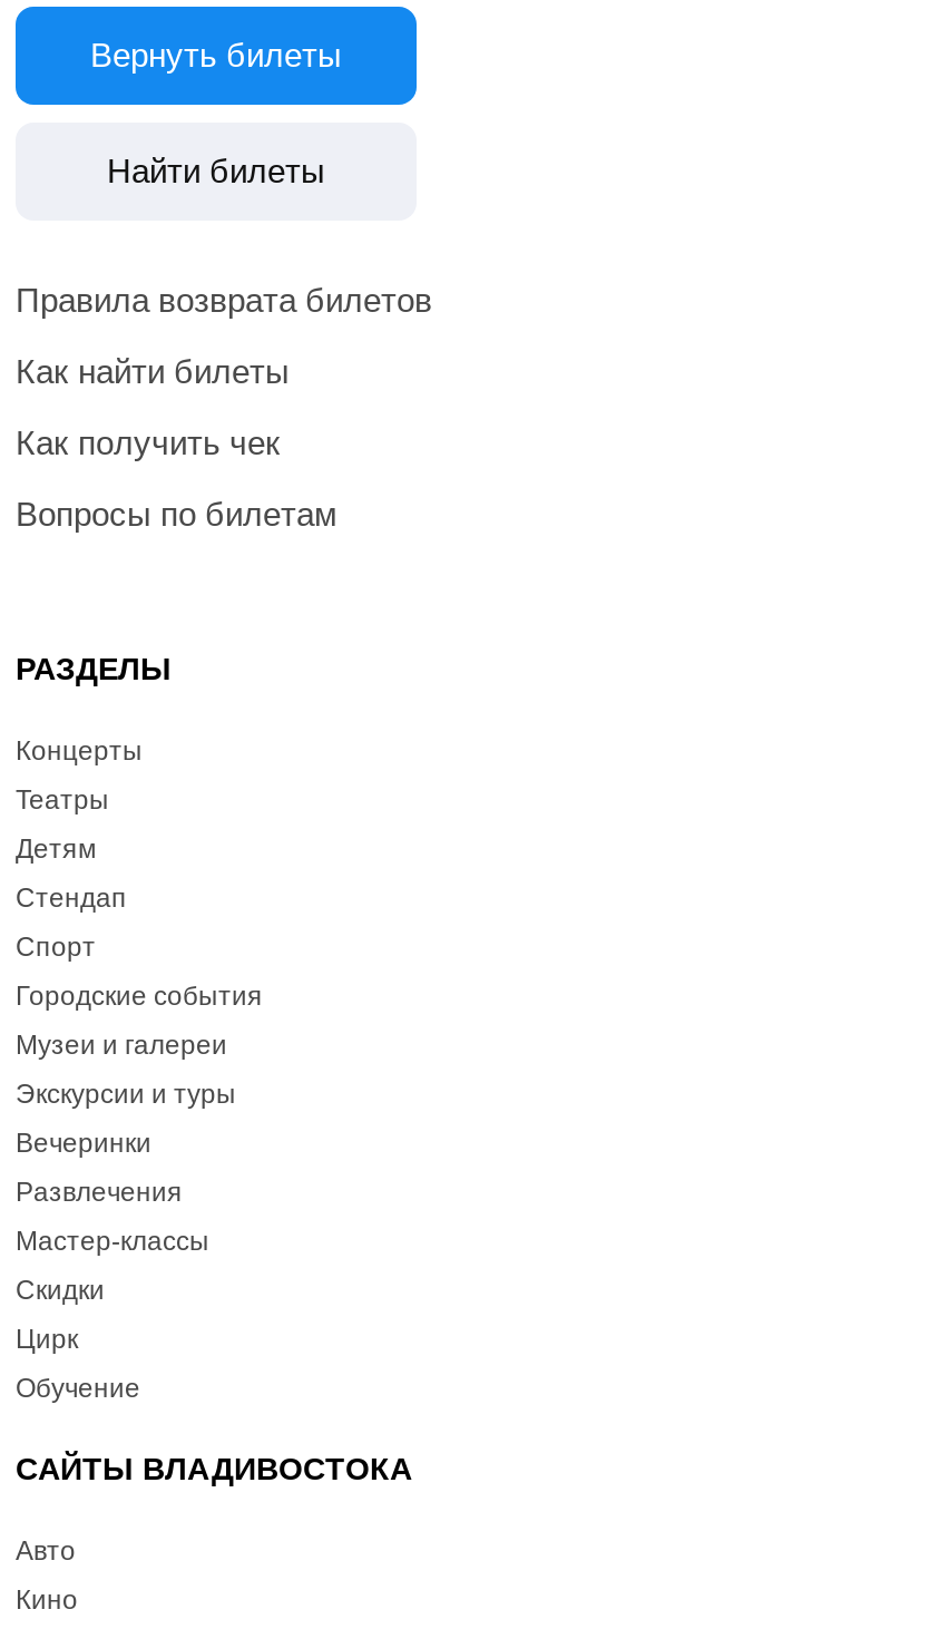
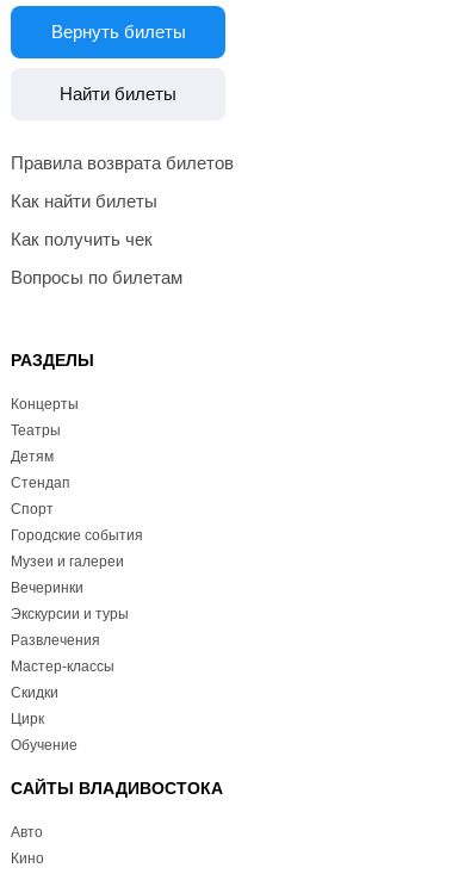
moved down: Экскурсии и туры

moved up: Вечеринки
